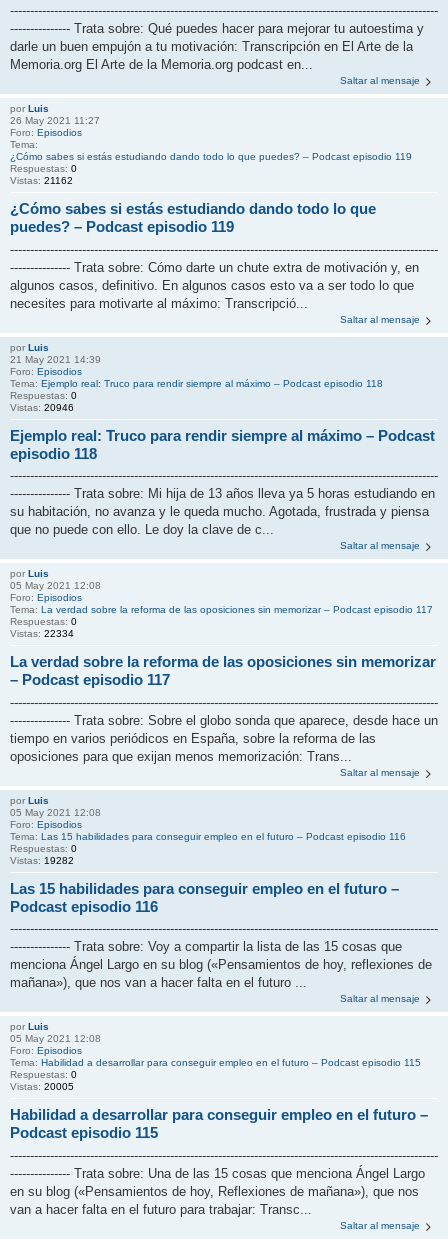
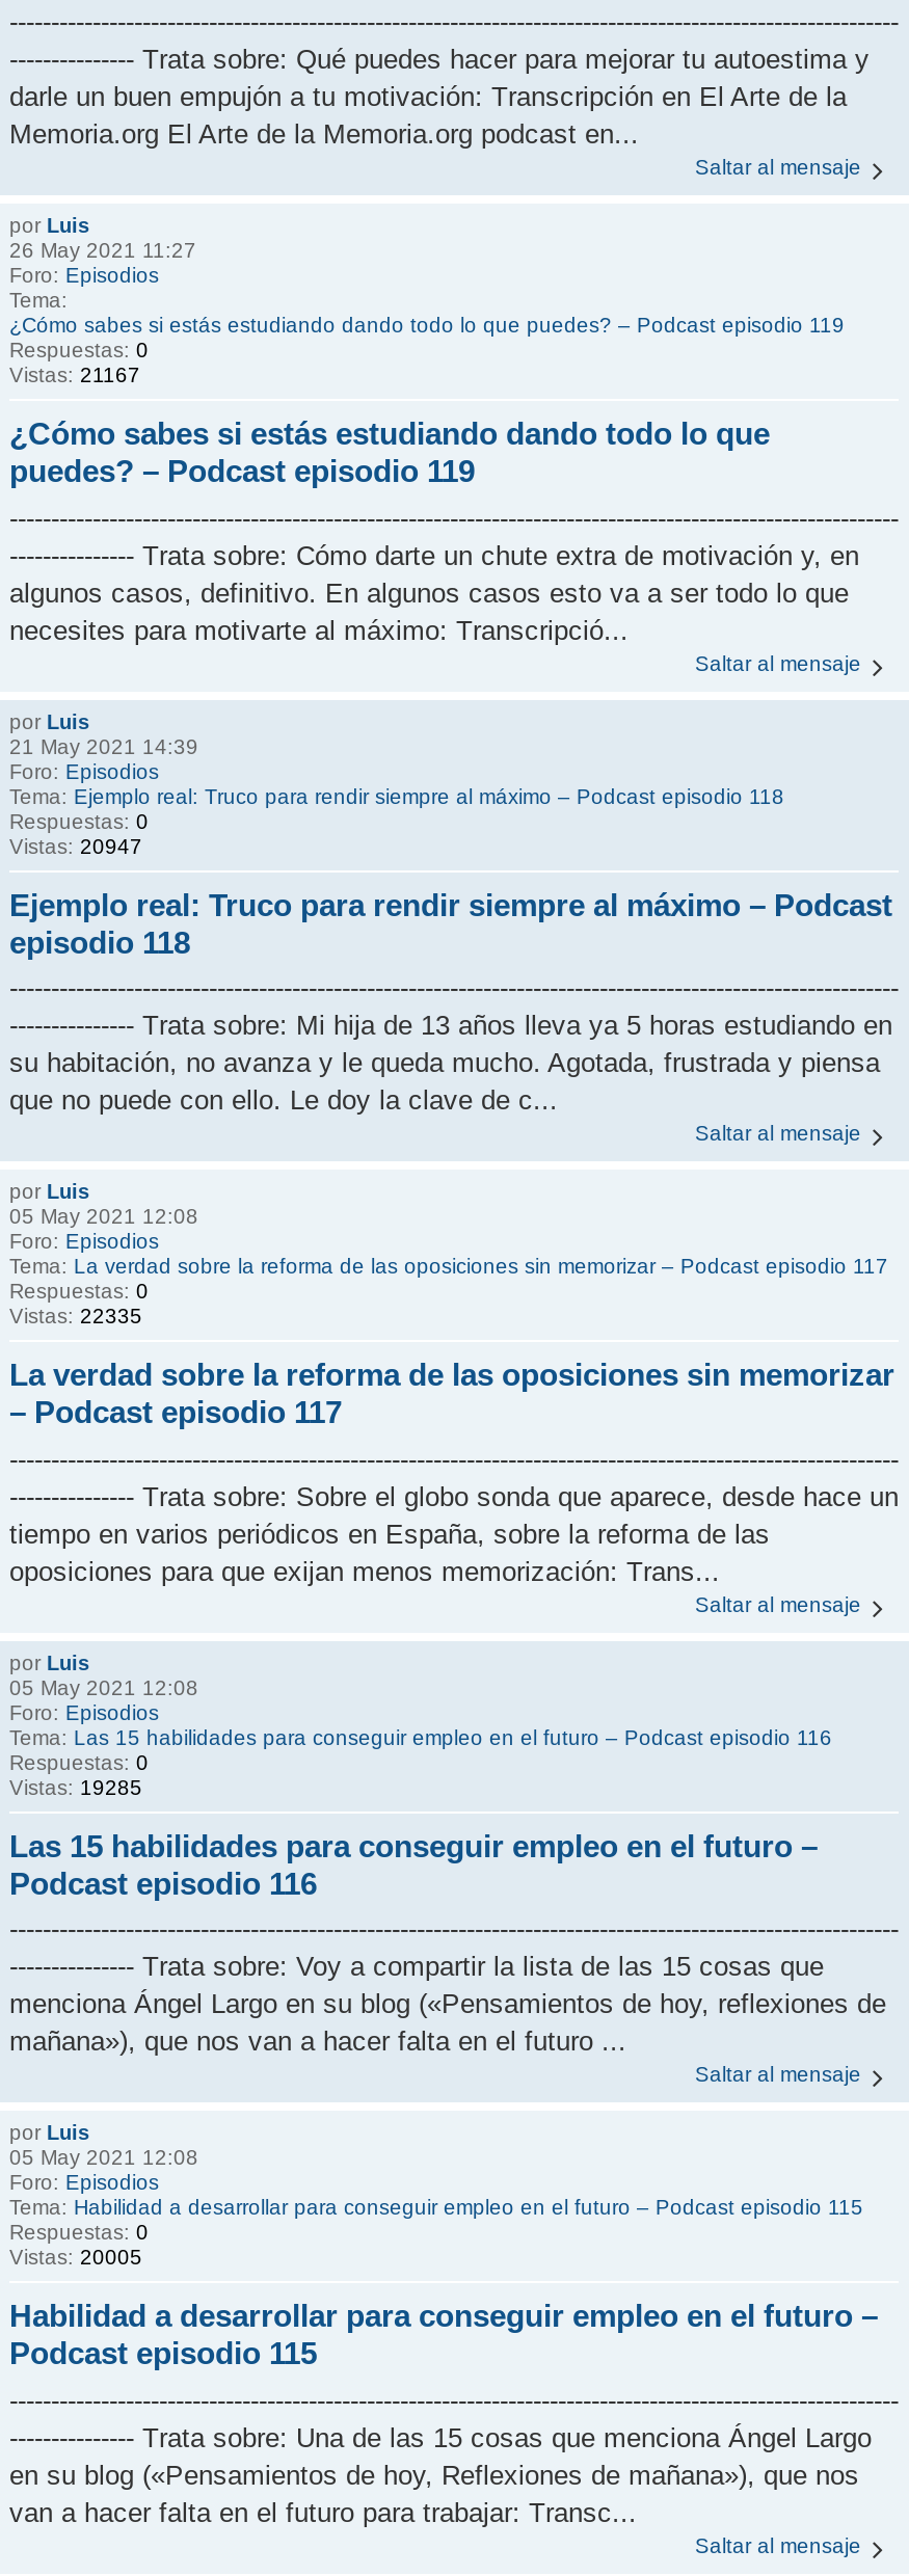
- Vistas: 21162
+ Vistas: 21167

- Vistas: 20946
+ Vistas: 20947

- Vistas: 22334
+ Vistas: 22335

- Vistas: 19282
+ Vistas: 19285
